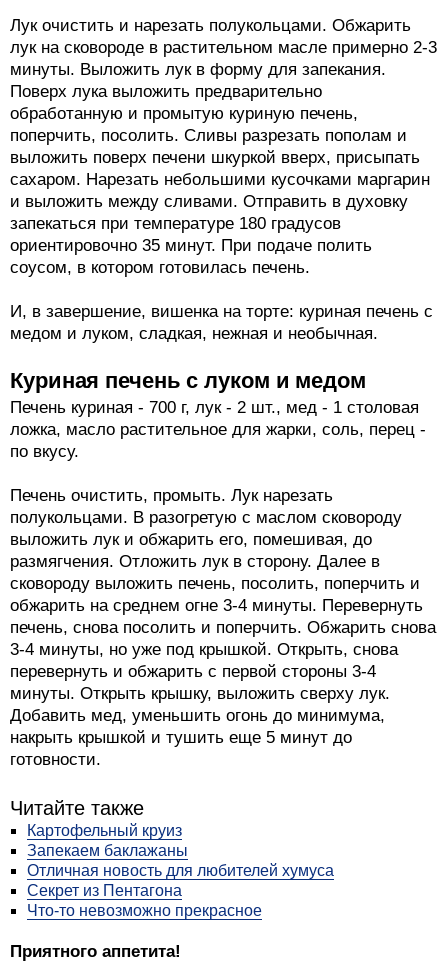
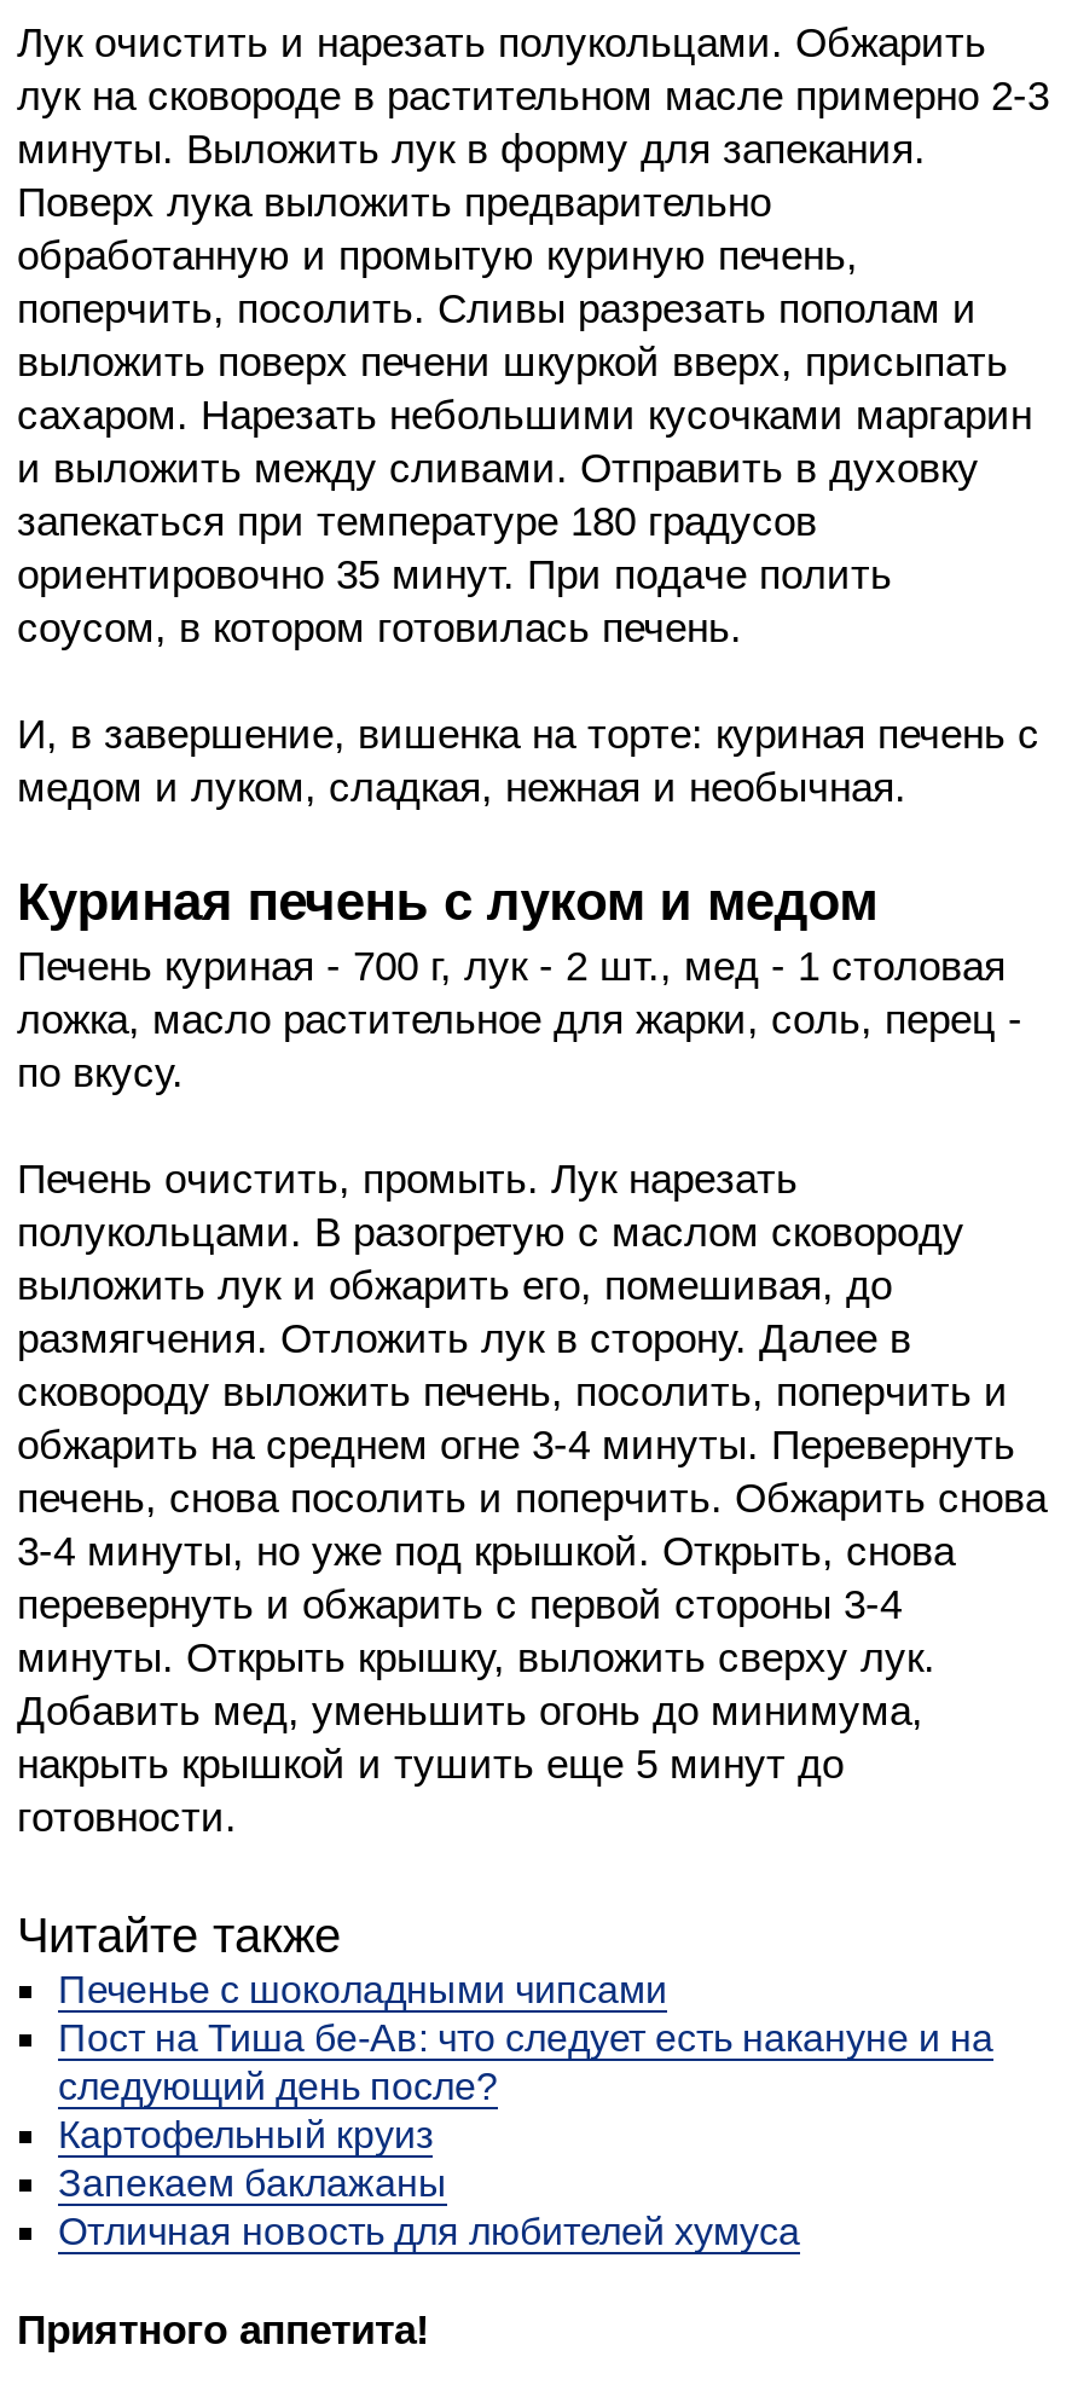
+ Печенье с шоколадными чипсами
+ Пост на Тиша бе-Ав: что следует есть накануне и на
+ следующий день после?

moved down: Картофельный круиз | Запекаем баклажаны | Отличная новость для любителей хумуса

- Секрет из Пентагона
- Что-то невозможно прекрасное
